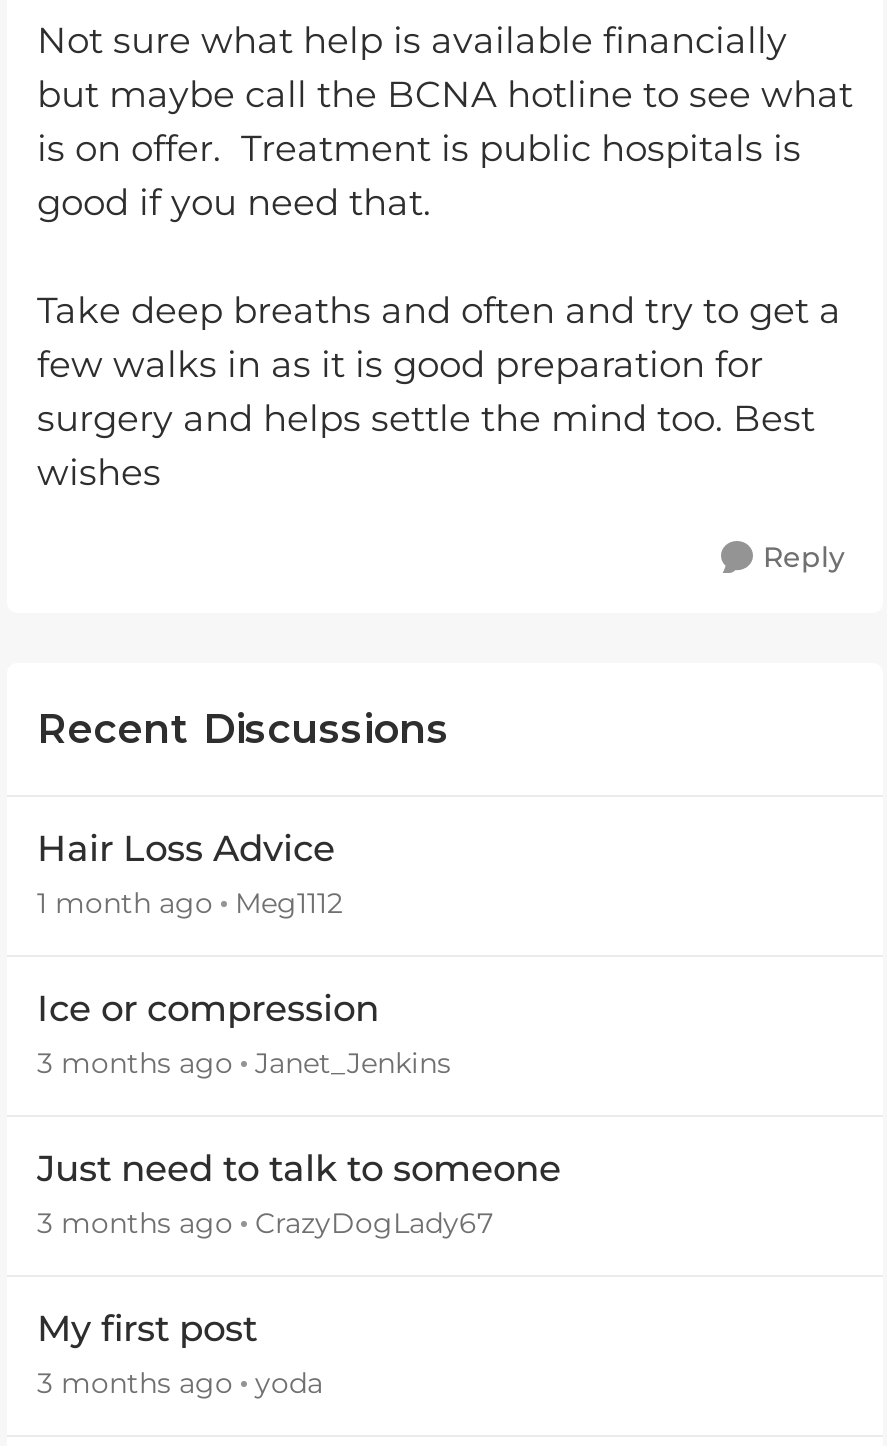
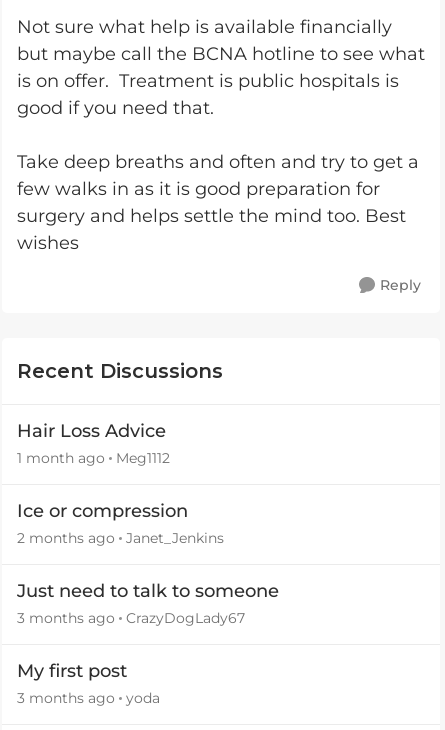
- 3 months ago Janet_Jenkins
+ 2 months ago Janet_Jenkins
